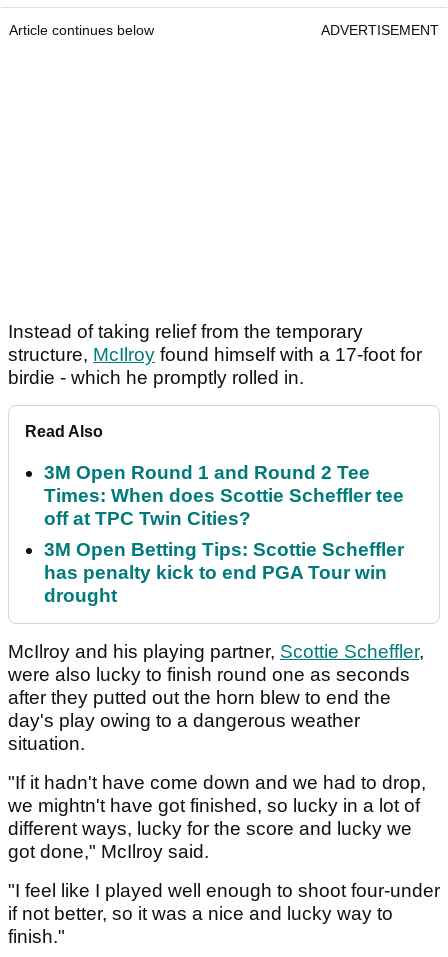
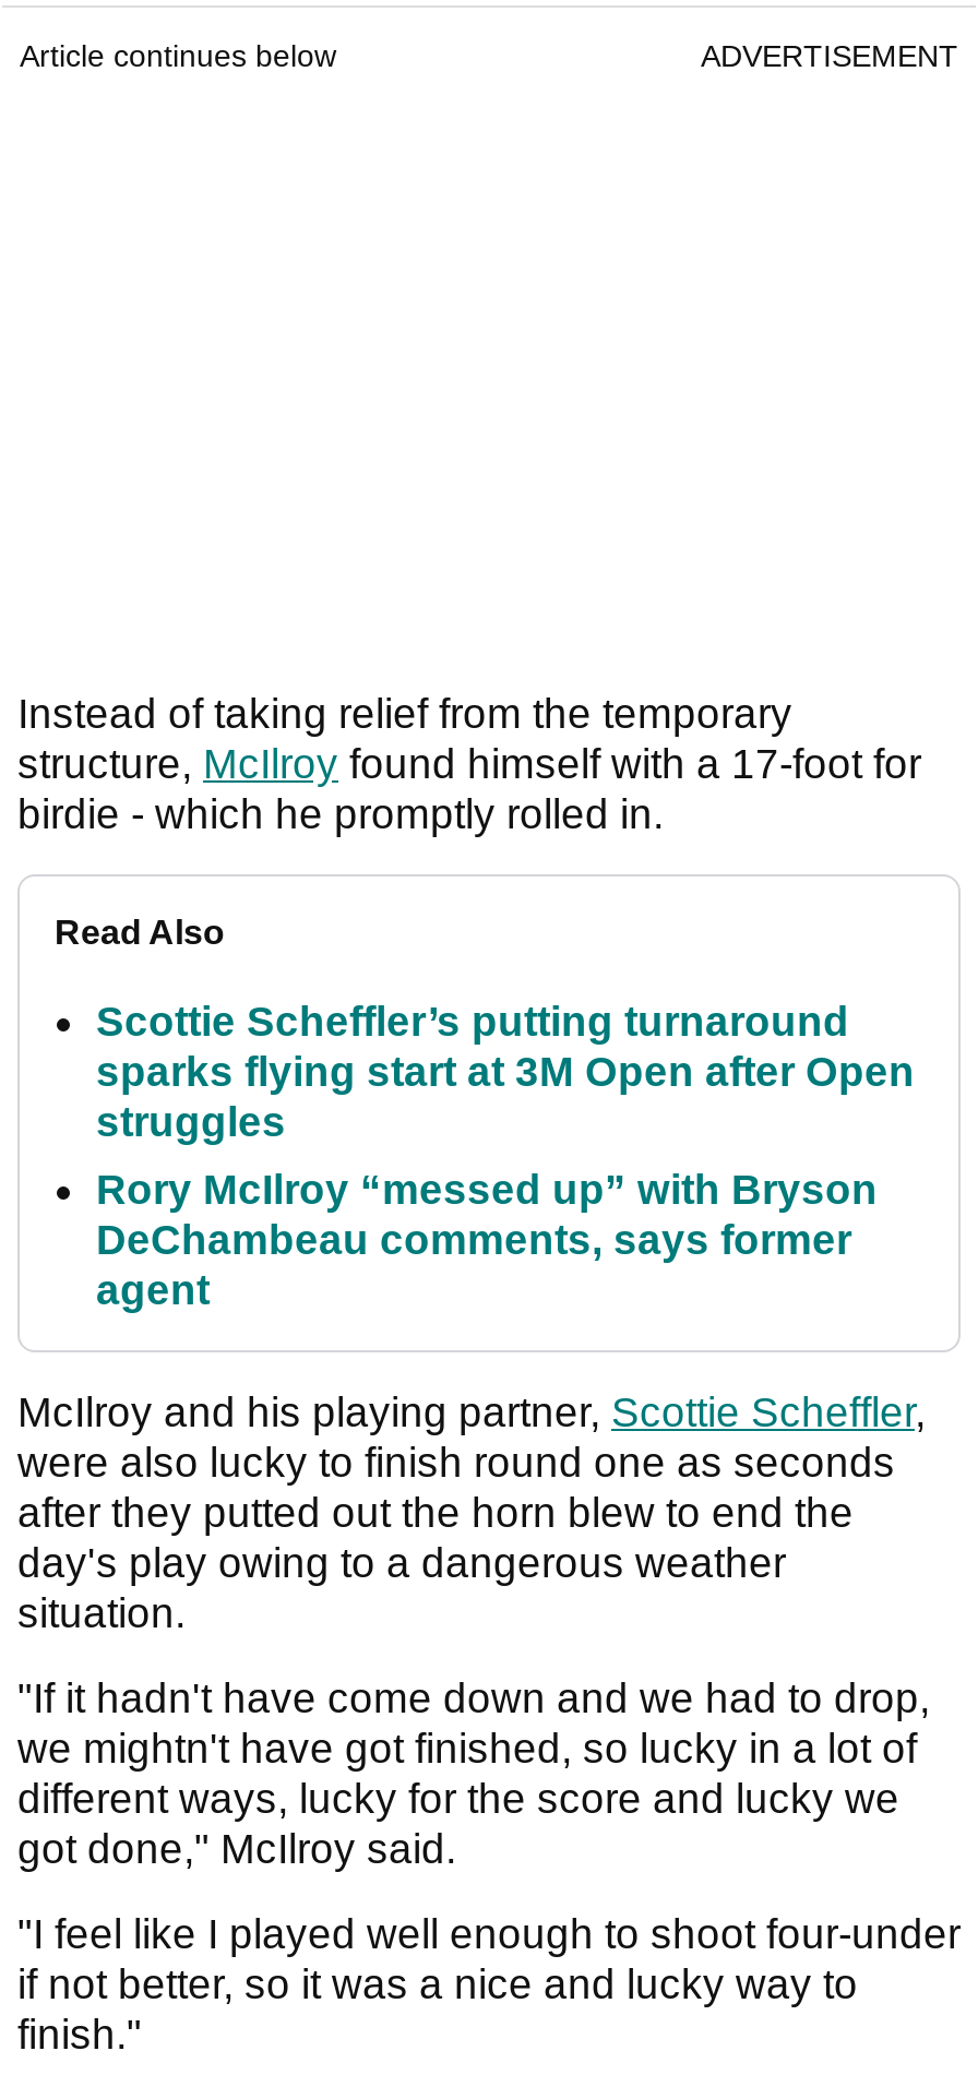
- 3M Open Round 1 and Round 2 Tee
- Times: When does Scottie Scheffler tee
- off at TPC Twin Cities?
+ Scottie Scheffler’s putting turnaround
+ sparks flying start at 3M Open after Open
+ struggles

- 3M Open Betting Tips: Scottie Scheffler
- has penalty kick to end PGA Tour win
- drought
+ Rory McIlroy “messed up” with Bryson
+ DeChambeau comments, says former
+ agent
